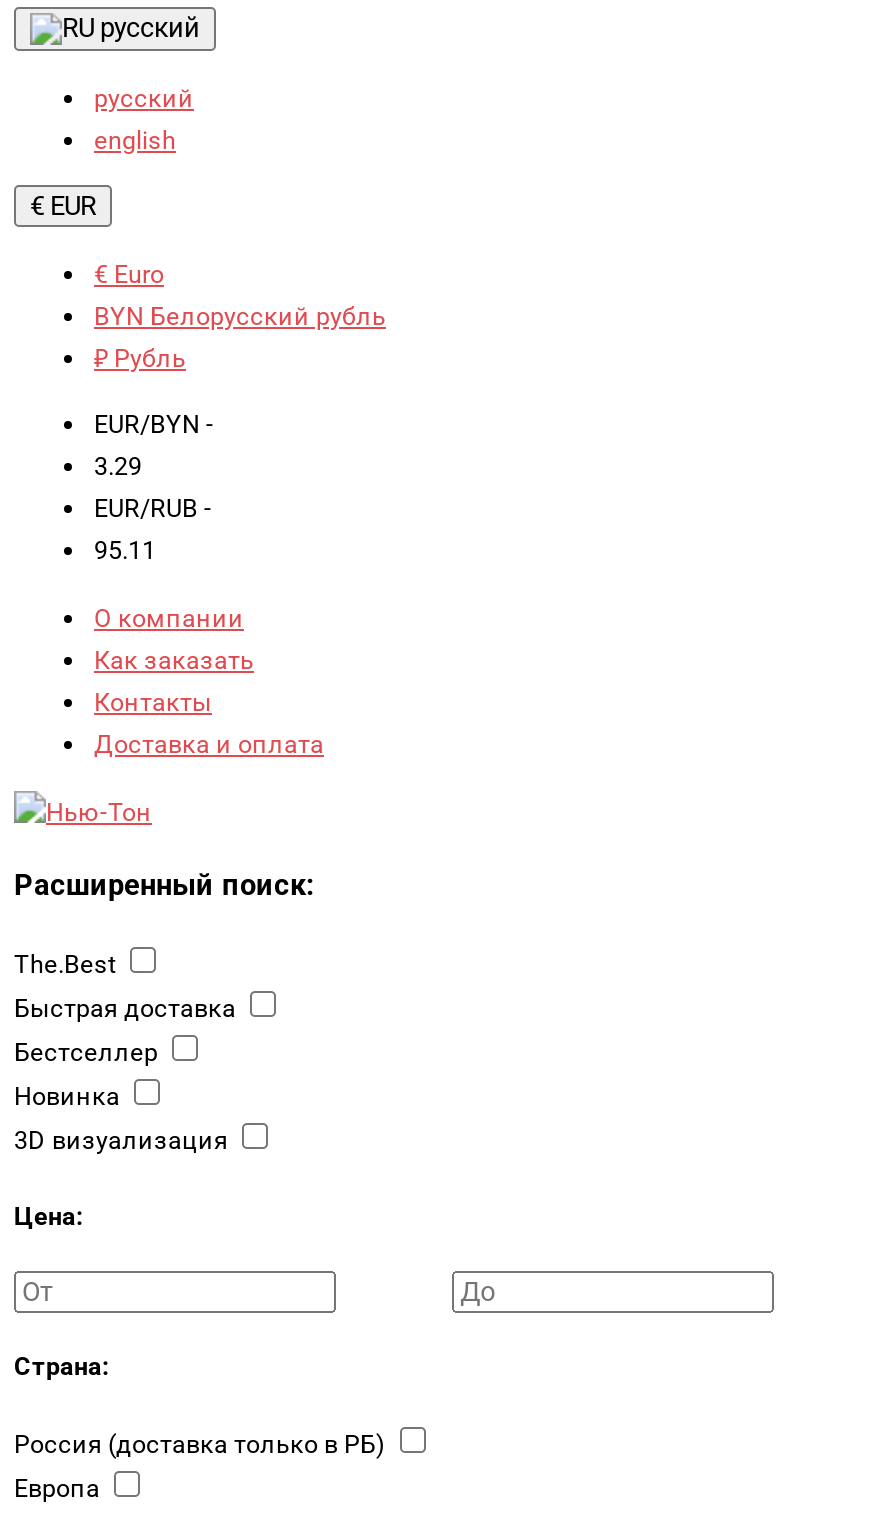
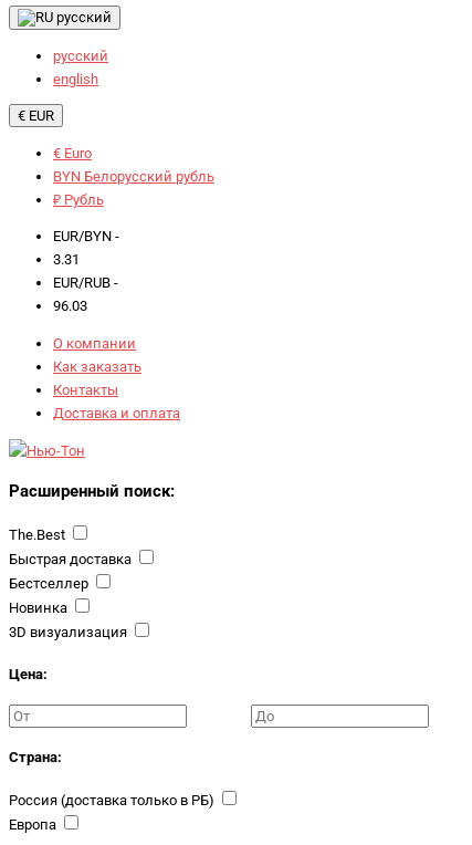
- 3.29
+ 3.31

- 95.11
+ 96.03
